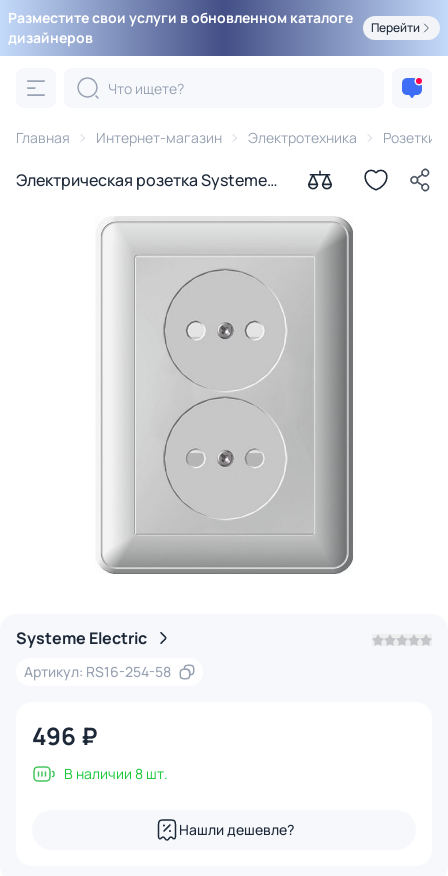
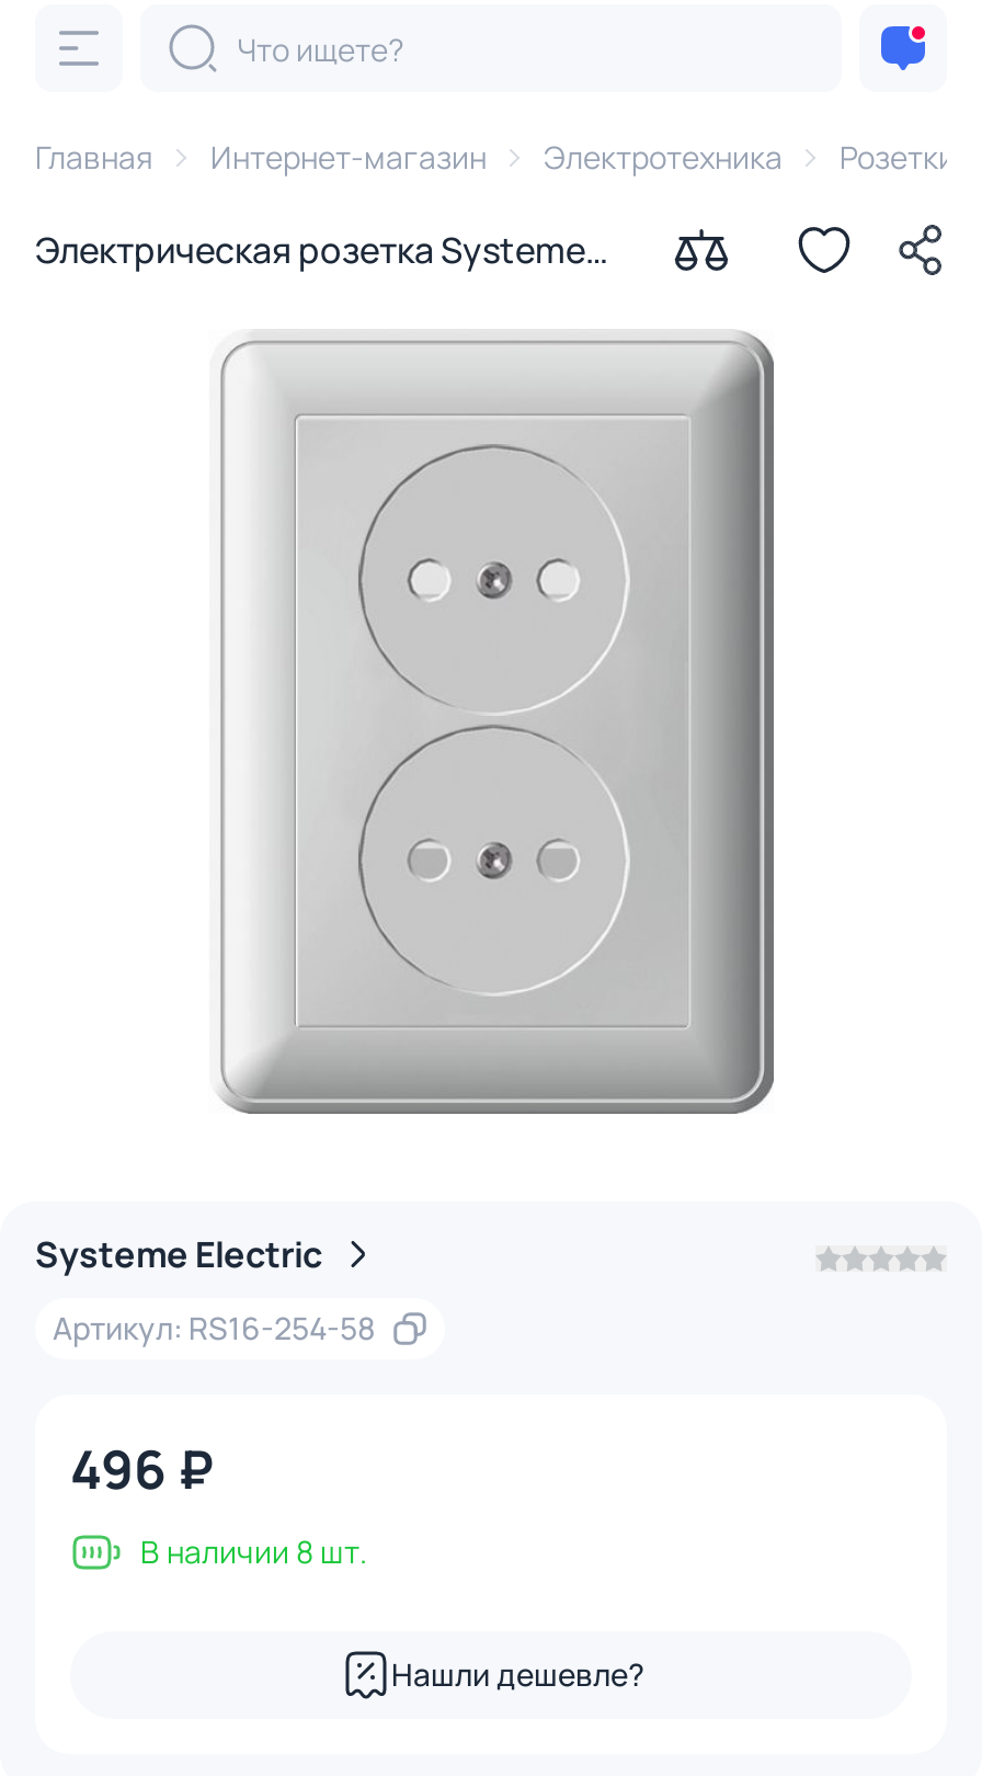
- Разместите свои услуги в обновленном каталоге
- дизайнеров

- Перейти
